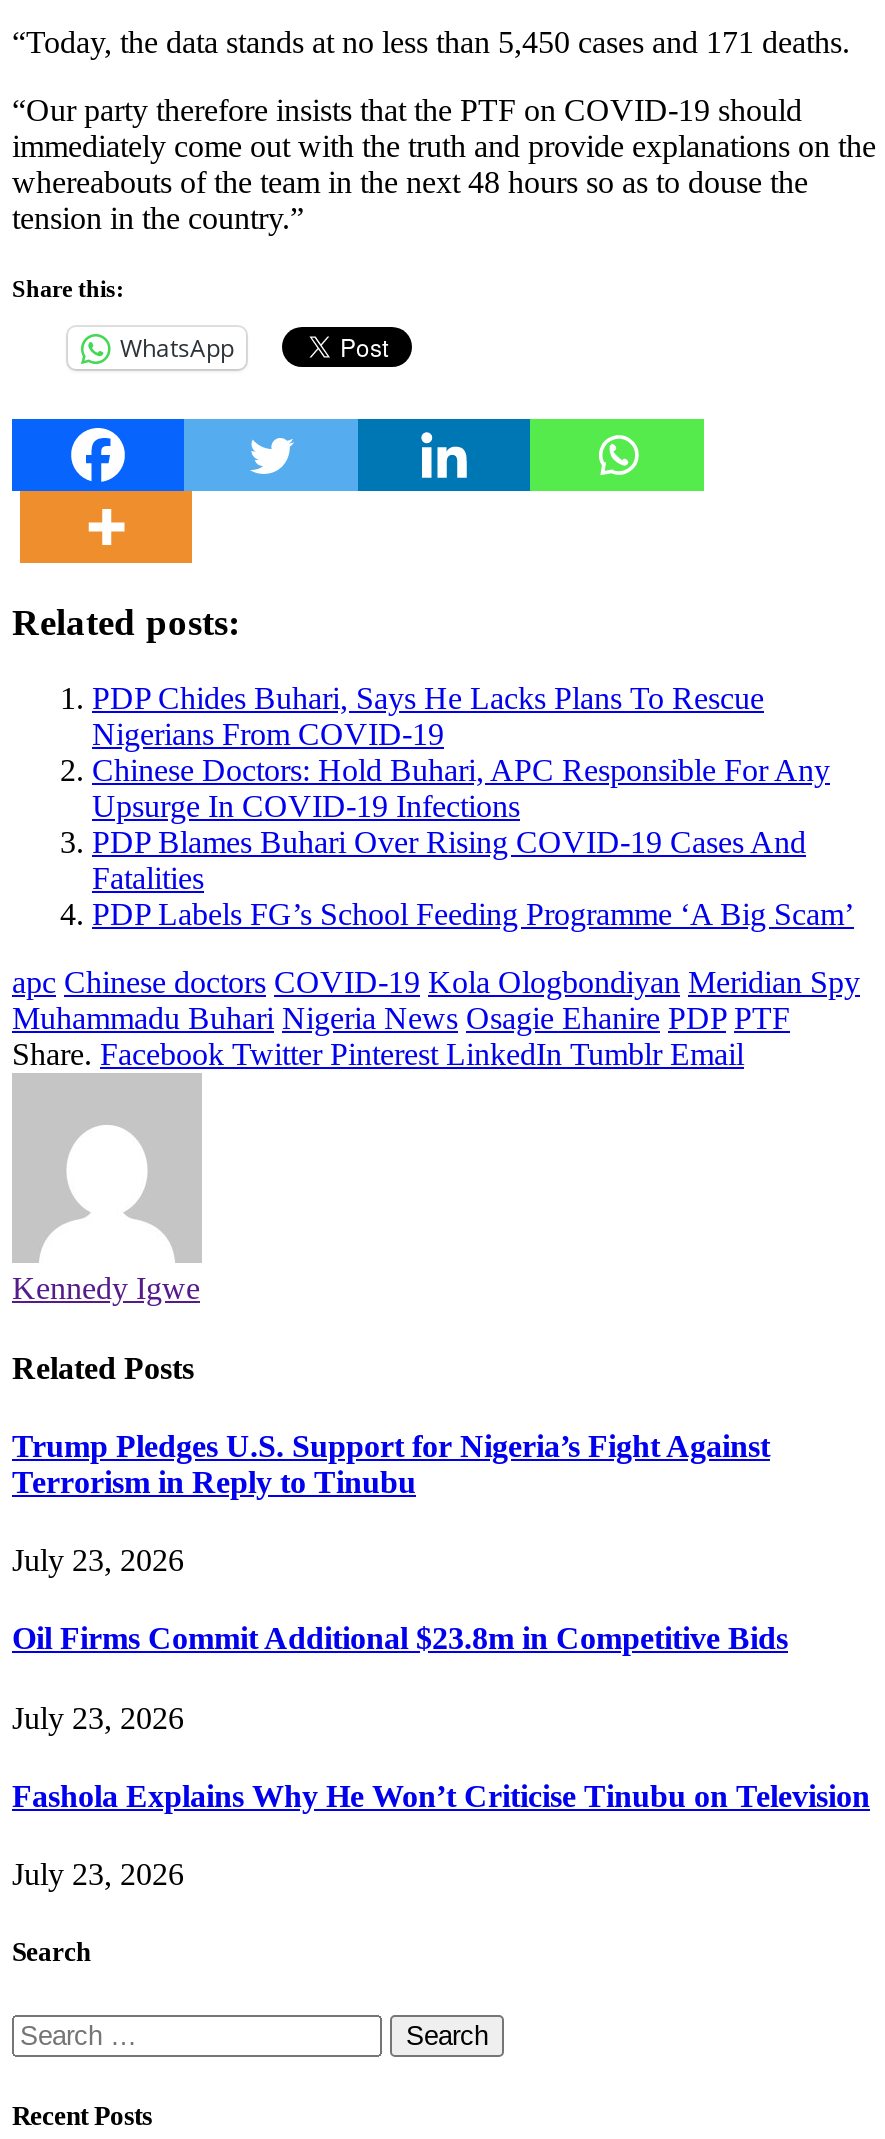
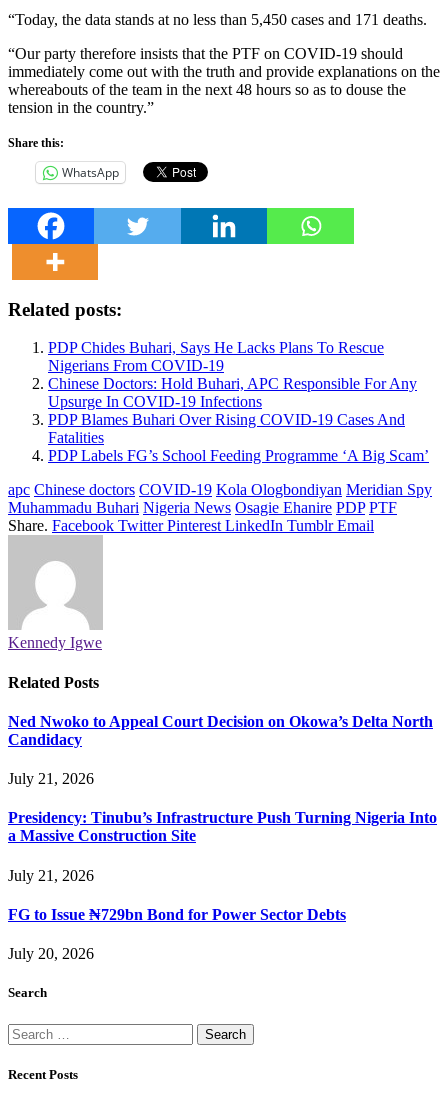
- Trump Pledges U.S. Support for Nigeria’s Fight Against
- Terrorism in Reply to Tinubu
+ Ned Nwoko to Appeal Court Decision on Okowa’s Delta North
+ Candidacy

- July 23, 2026
+ July 21, 2026

- Oil Firms Commit Additional $23.8m in Competitive Bids
+ Presidency: Tinubu’s Infrastructure Push Turning Nigeria Into
+ a Massive Construction Site

- July 23, 2026
+ July 21, 2026

- Fashola Explains Why He Won’t Criticise Tinubu on Television
+ FG to Issue ₦729bn Bond for Power Sector Debts

- July 23, 2026
+ July 20, 2026
